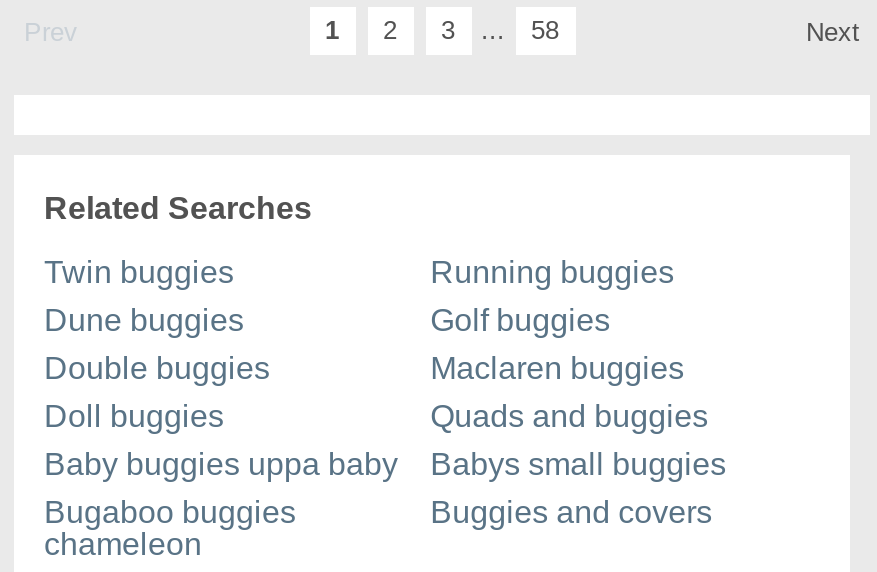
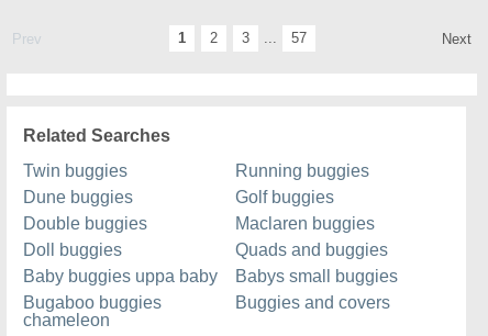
- 58
+ 57
